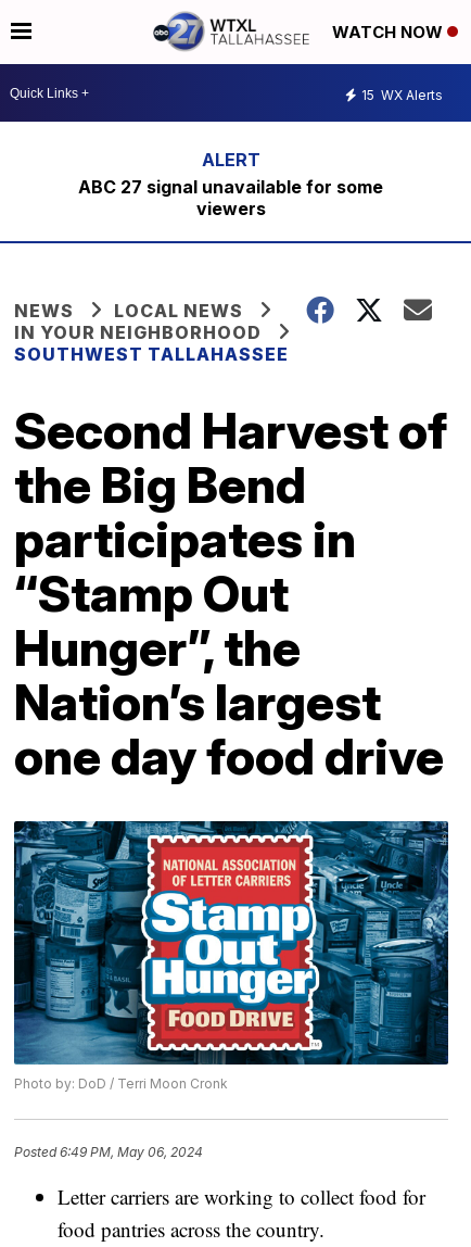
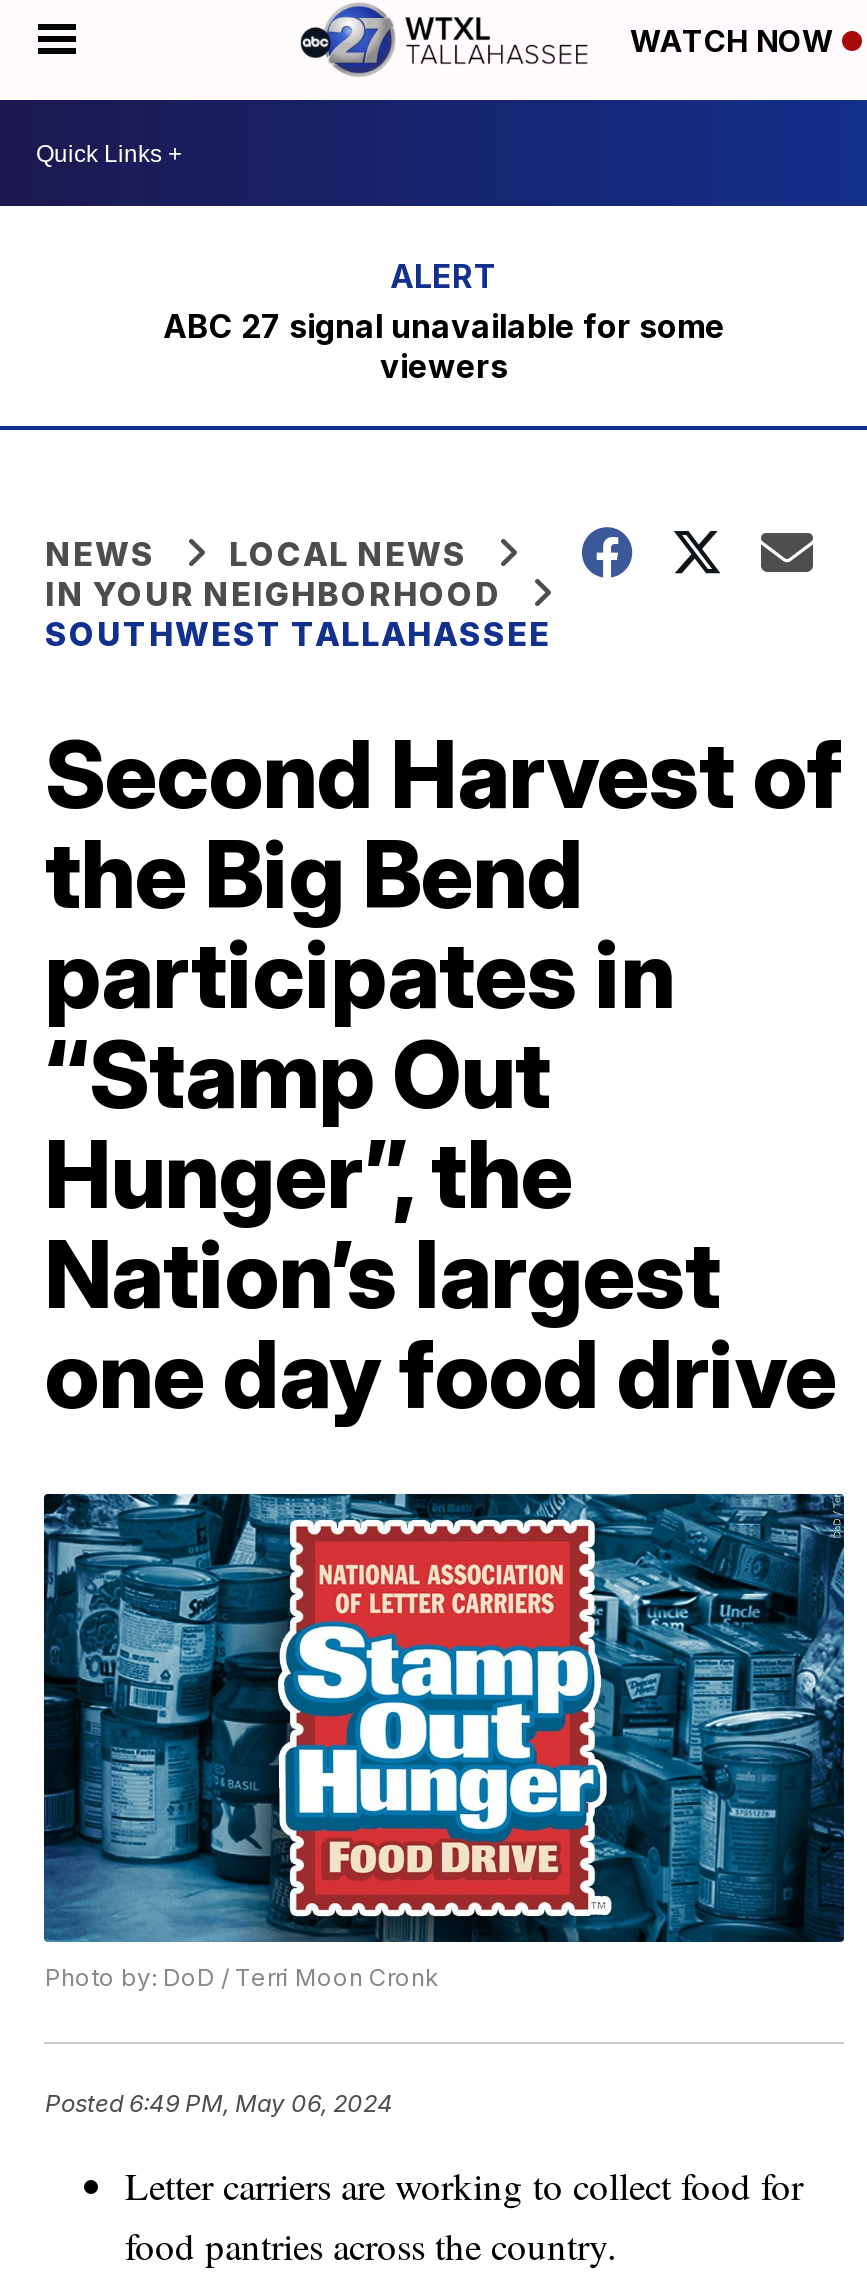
- 15 WX Alerts
